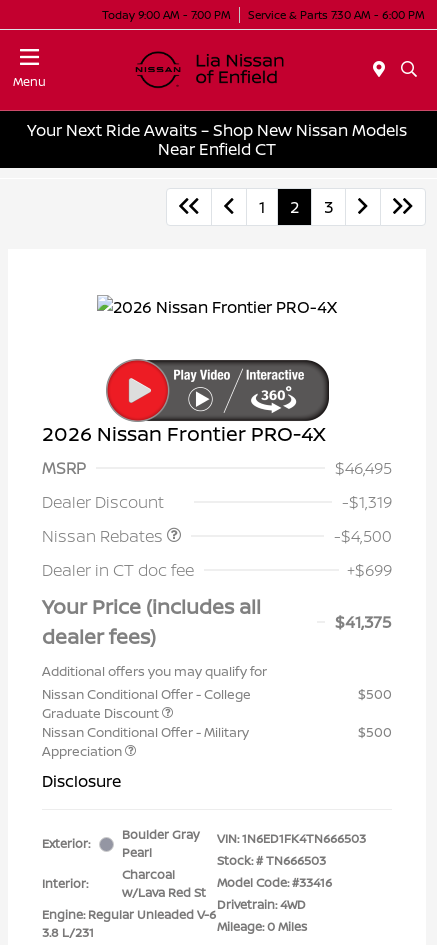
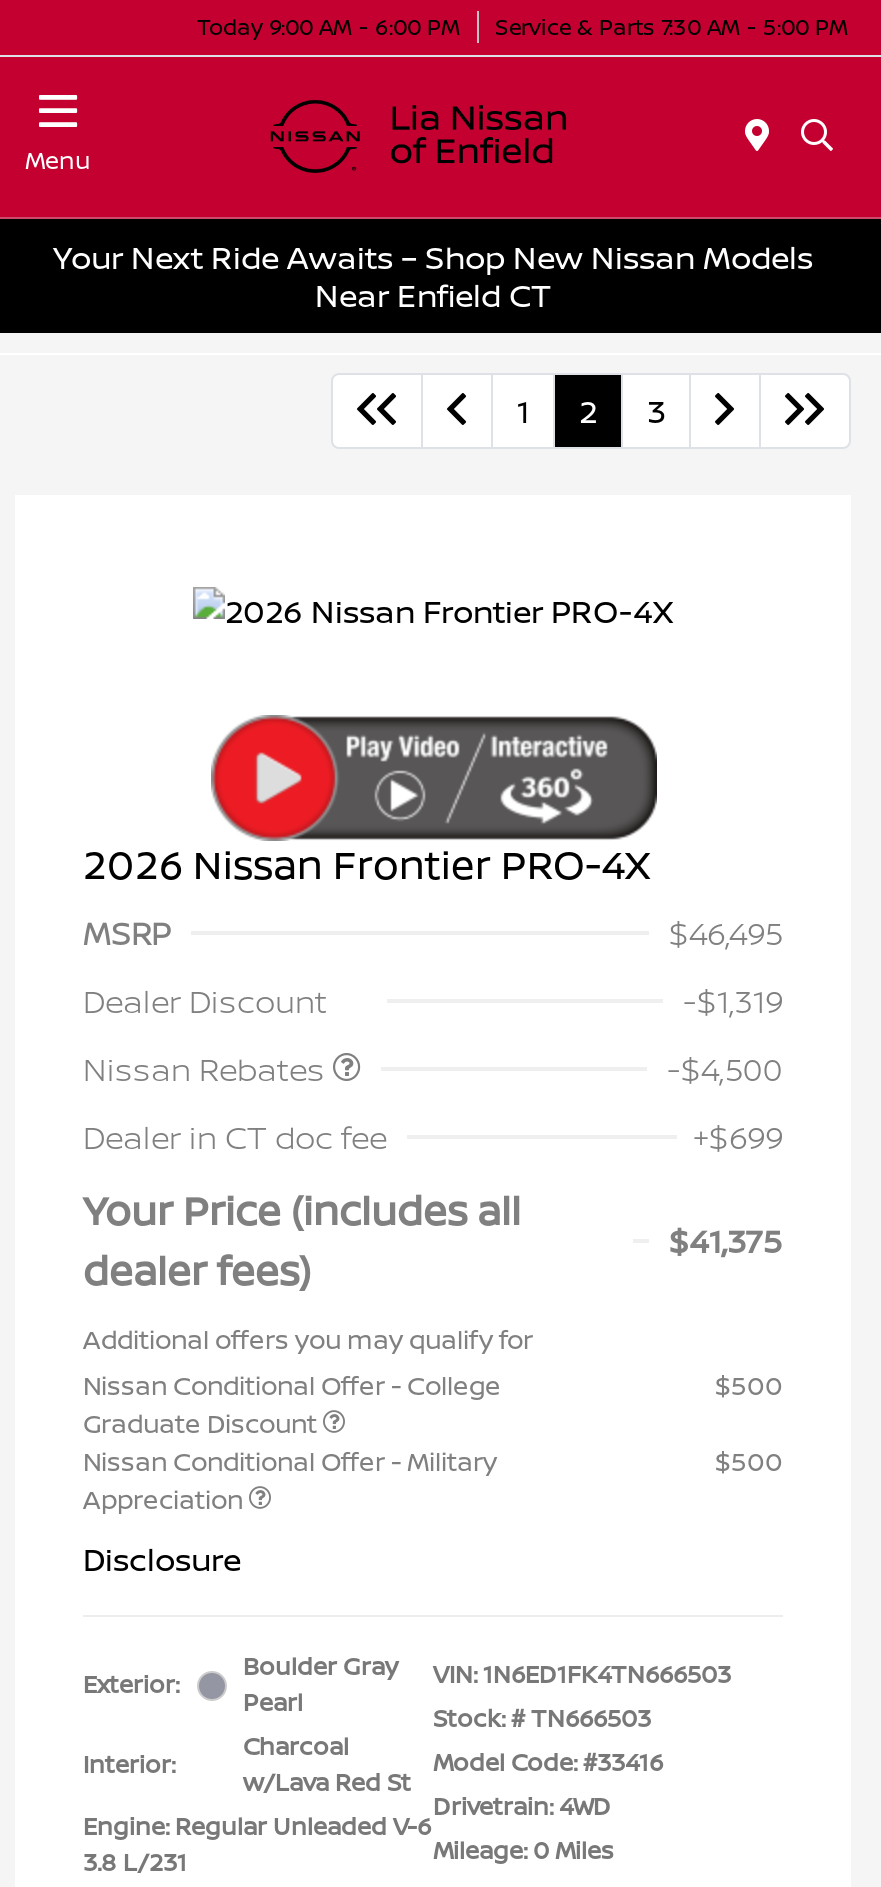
- Today 9:00 AM - 7:00 PM
+ Today 9:00 AM - 6:00 PM

- Service & Parts 7:30 AM - 6:00 PM
+ Service & Parts 7:30 AM - 5:00 PM
